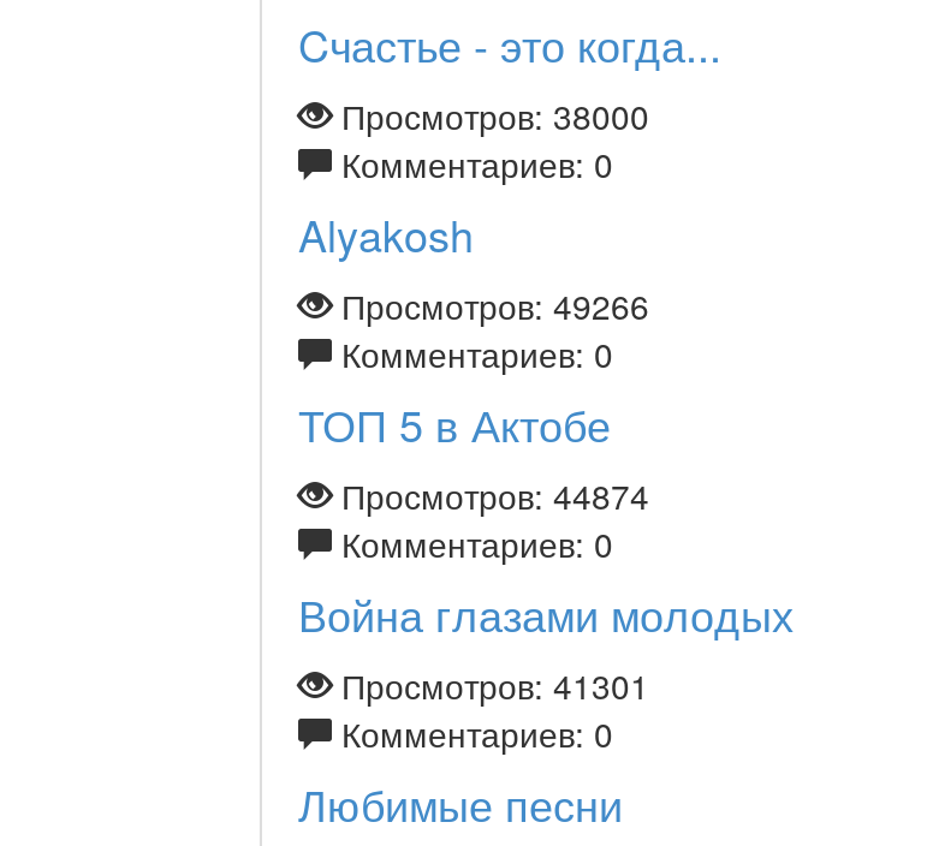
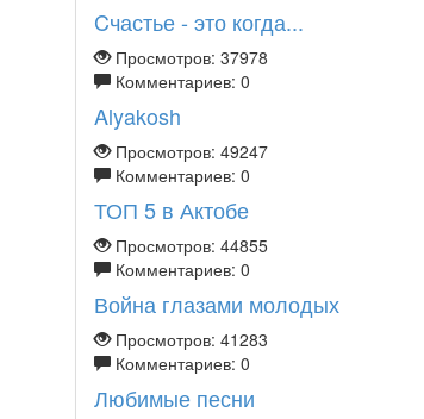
- Просмотров: 38000
+ Просмотров: 37978

- Просмотров: 49266
+ Просмотров: 49247

- Просмотров: 44874
+ Просмотров: 44855

- Просмотров: 41301
+ Просмотров: 41283
